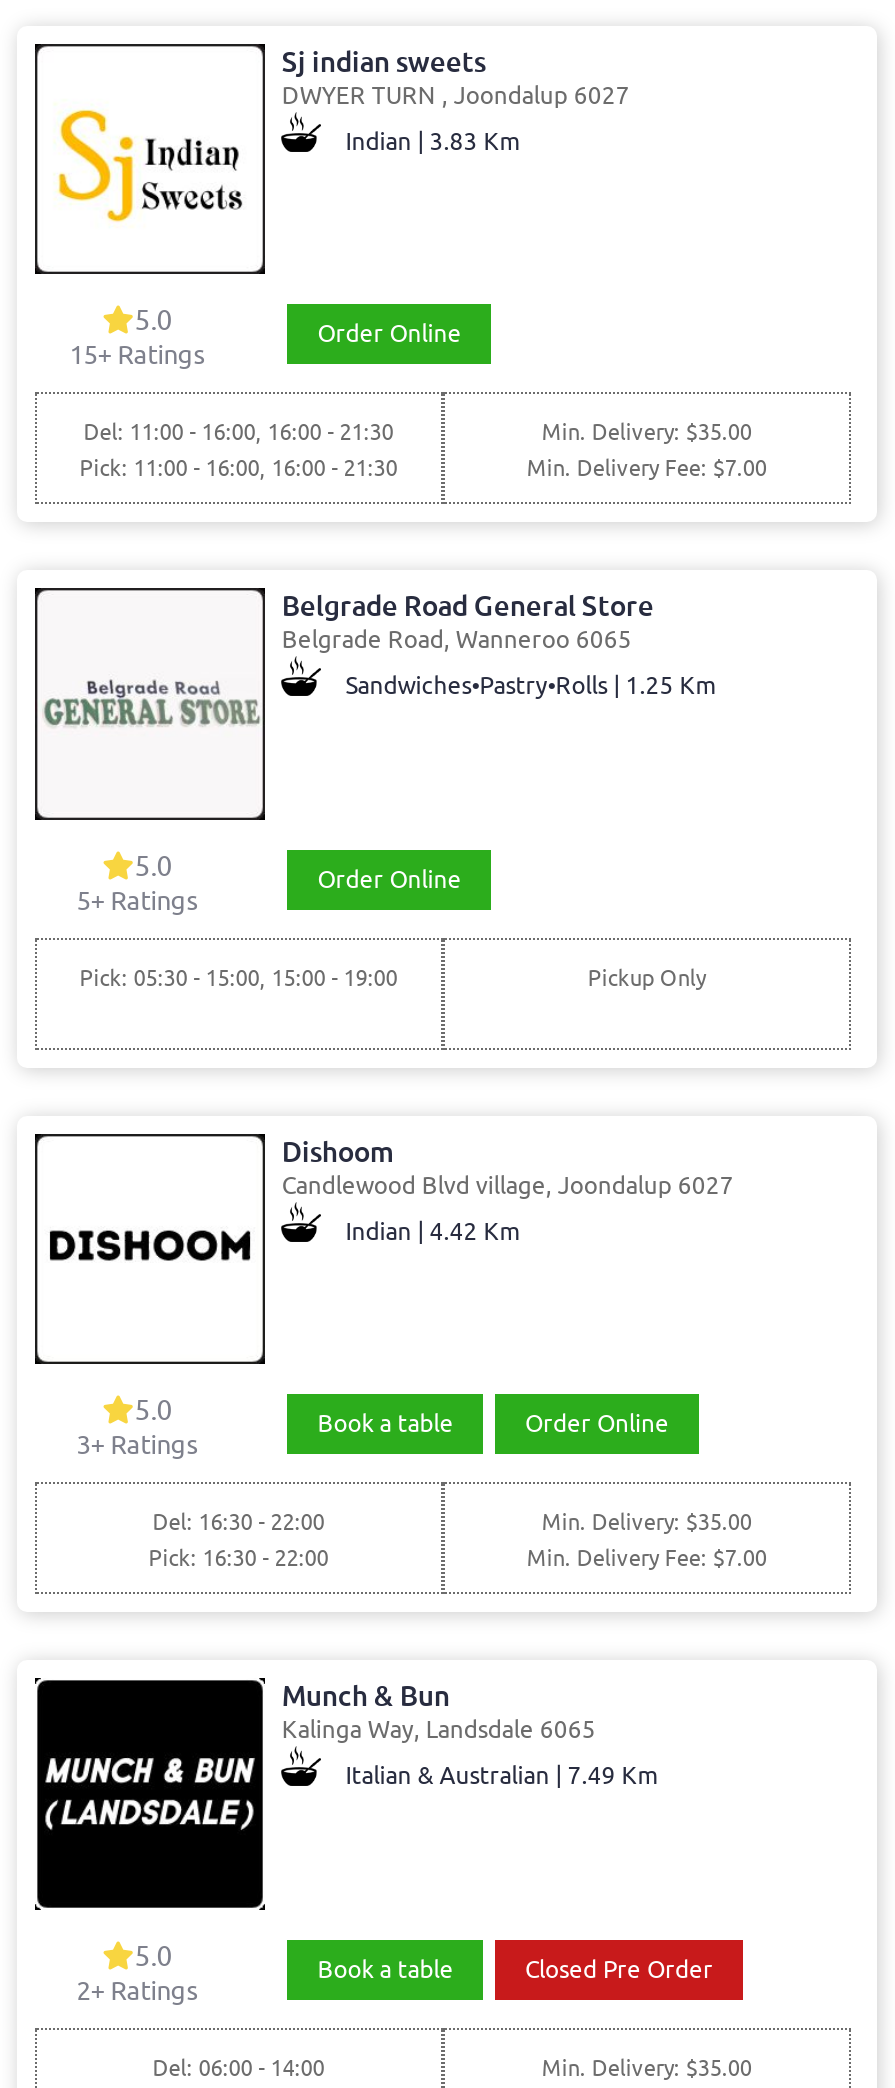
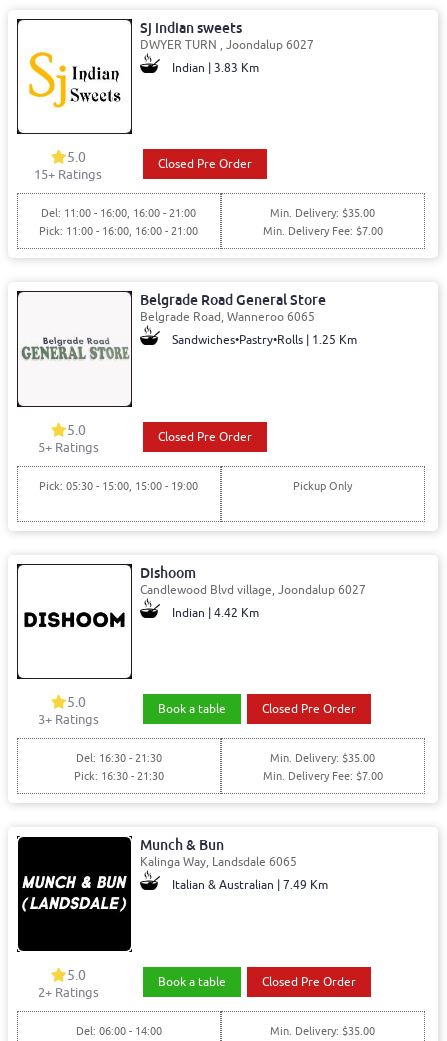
- Order Online
+ Closed Pre Order

- Del: 11:00 - 16:00, 16:00 - 21:30
- Pick: 11:00 - 16:00, 16:00 - 21:30
+ Del: 11:00 - 16:00, 16:00 - 21:00
+ Pick: 11:00 - 16:00, 16:00 - 21:00

- Order Online
+ Closed Pre Order

- Order Online
+ Closed Pre Order

- Del: 16:30 - 22:00
- Pick: 16:30 - 22:00
+ Del: 16:30 - 21:30
+ Pick: 16:30 - 21:30
